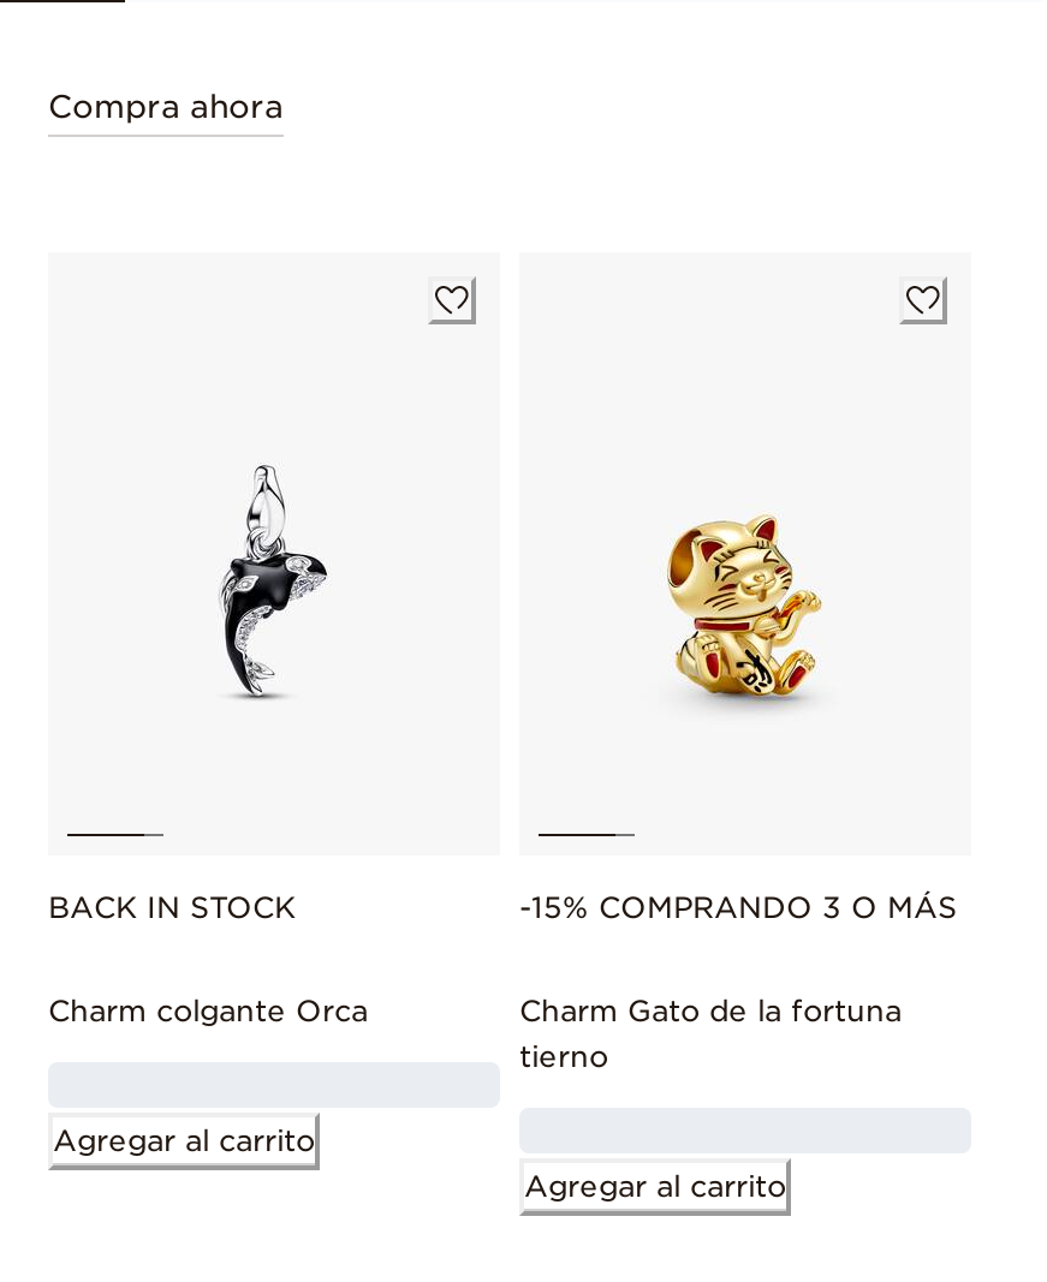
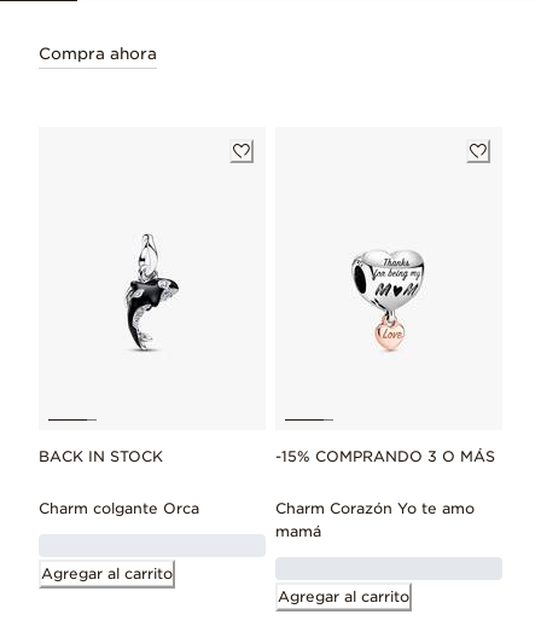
- [image]
+ [image]

- Charm Gato de la fortuna
- tierno
+ Charm Corazón Yo te amo
+ mamá
